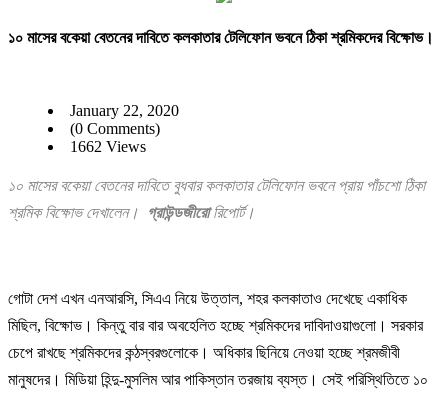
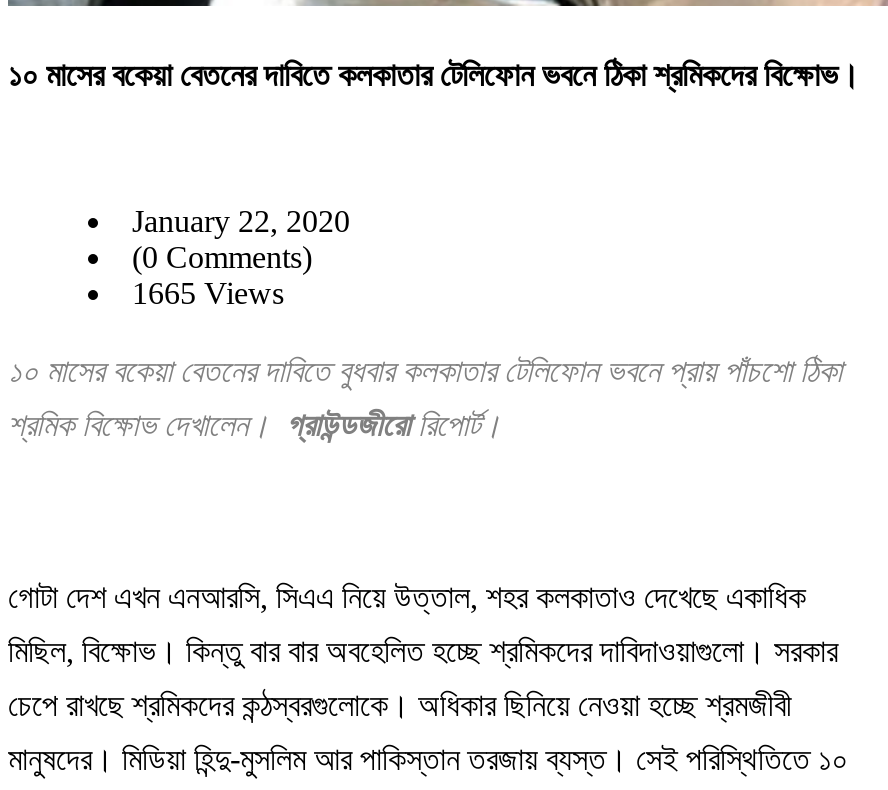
- 1662 Views
+ 1665 Views
